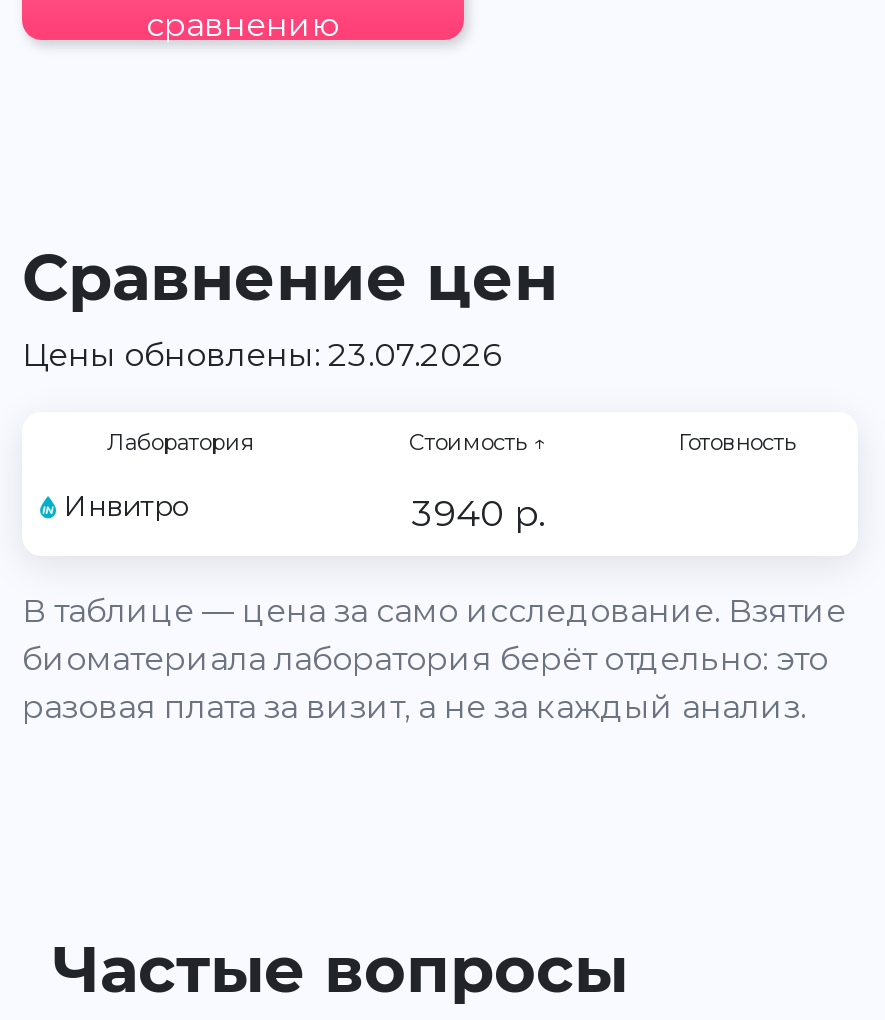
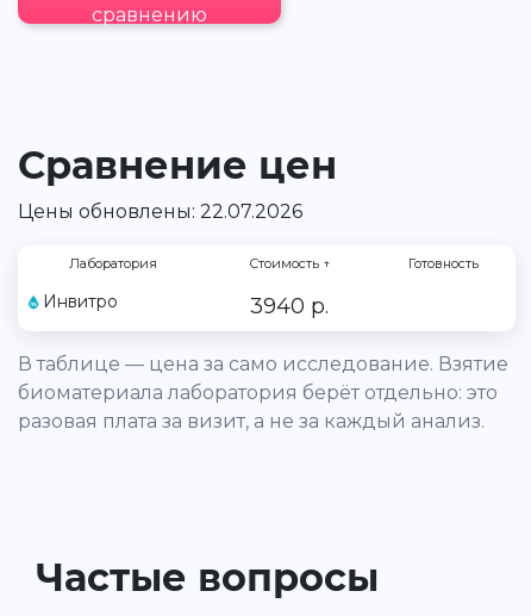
- Цены обновлены: 23.07.2026
+ Цены обновлены: 22.07.2026
